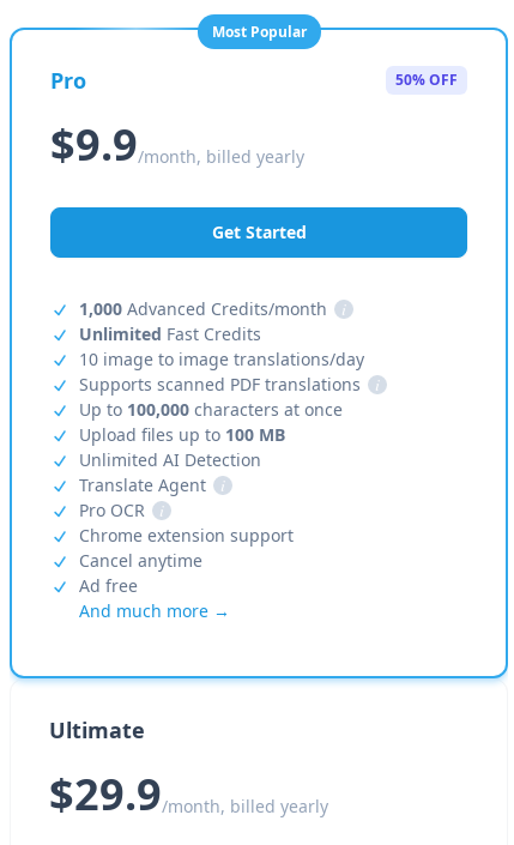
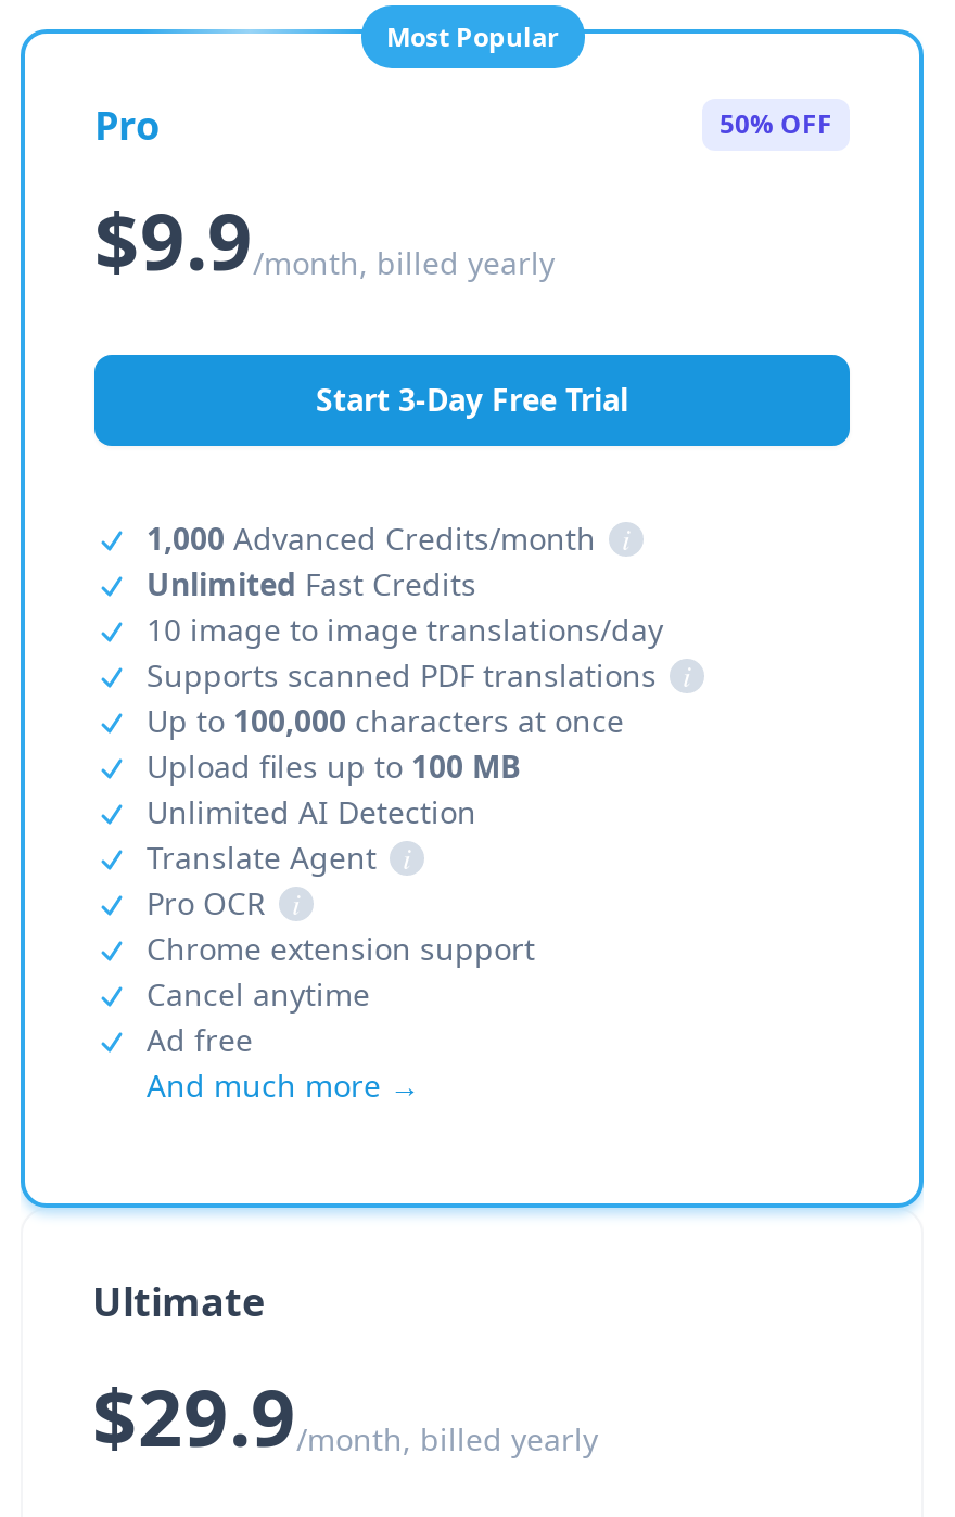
- Get Started
+ Start 3-Day Free Trial
